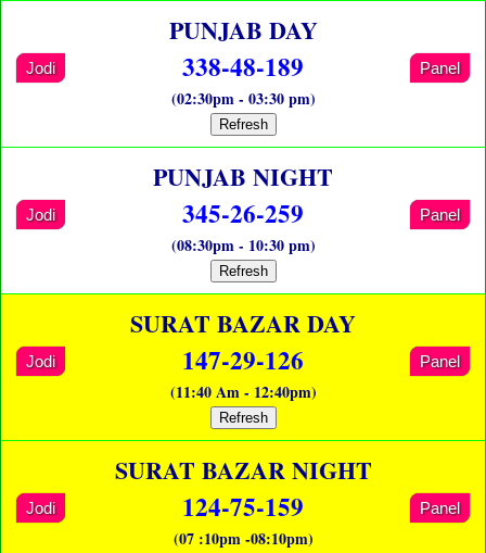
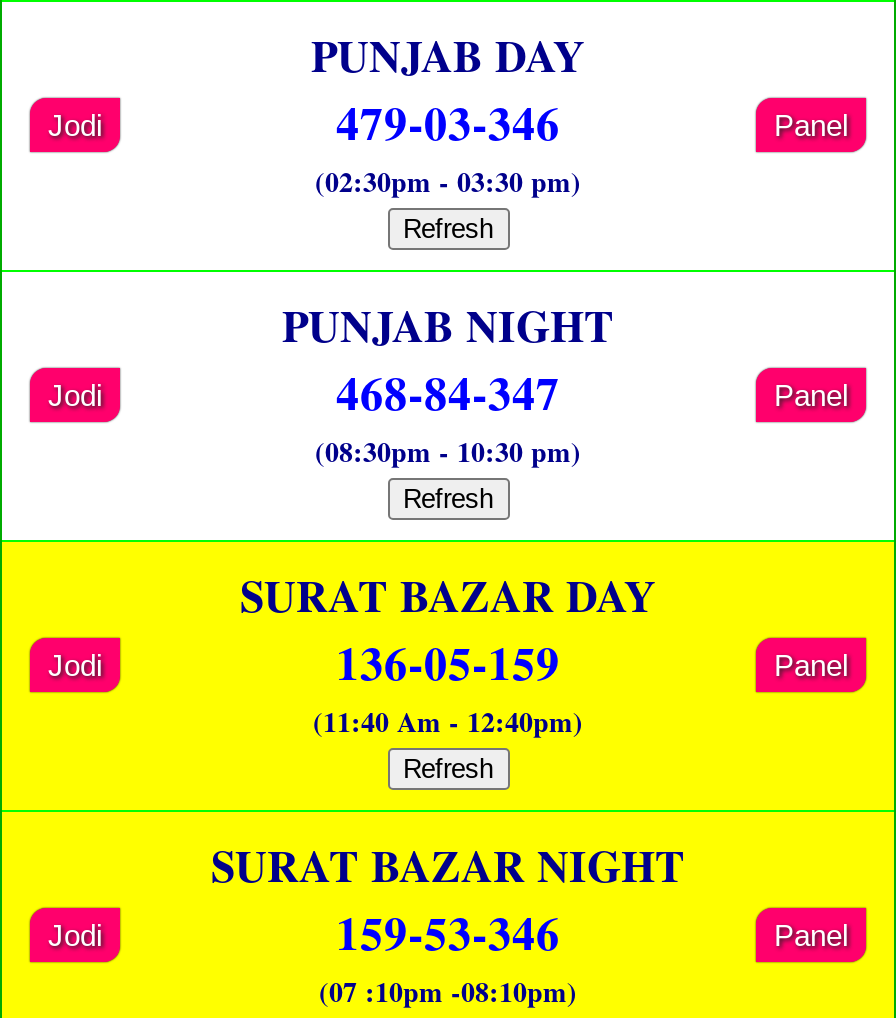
- 338-48-189
+ 479-03-346

- 345-26-259
+ 468-84-347

- 147-29-126
+ 136-05-159

- 124-75-159
+ 159-53-346
